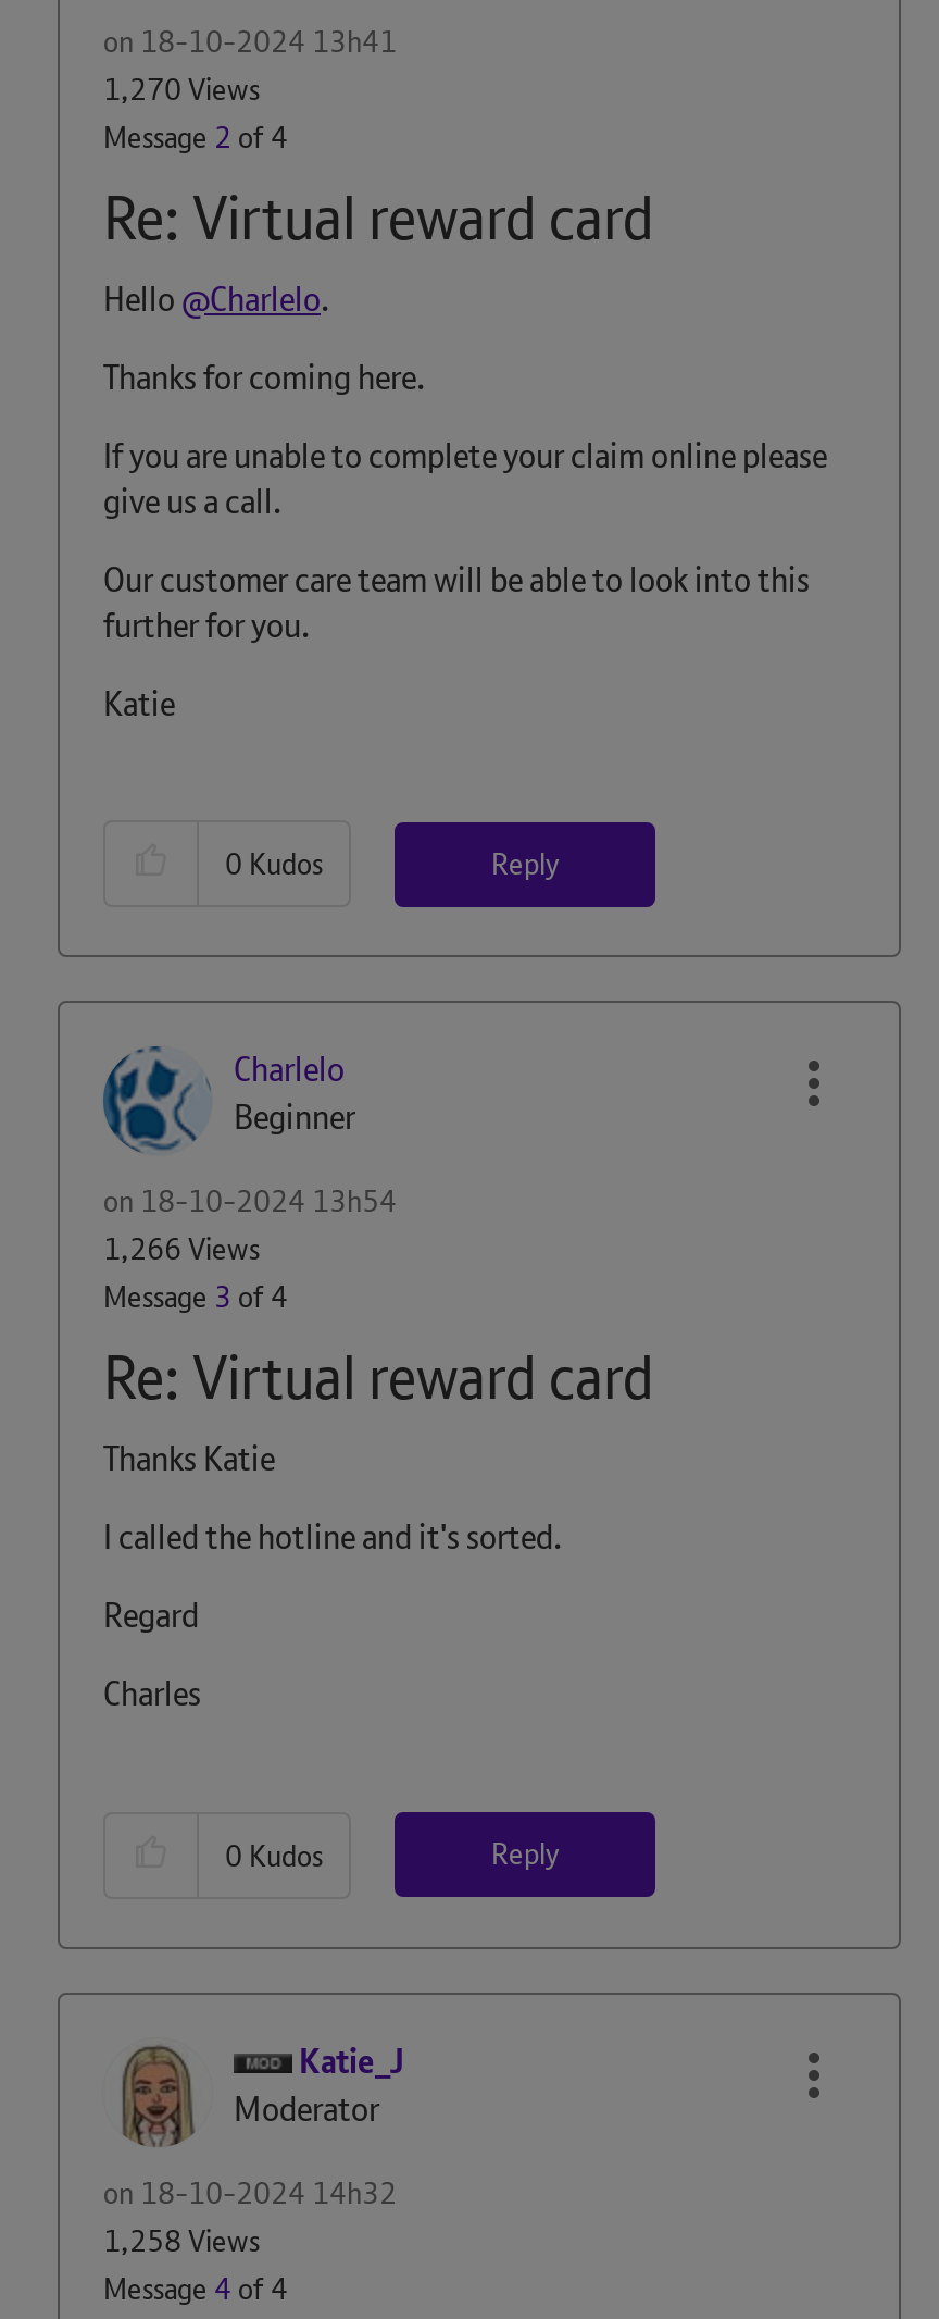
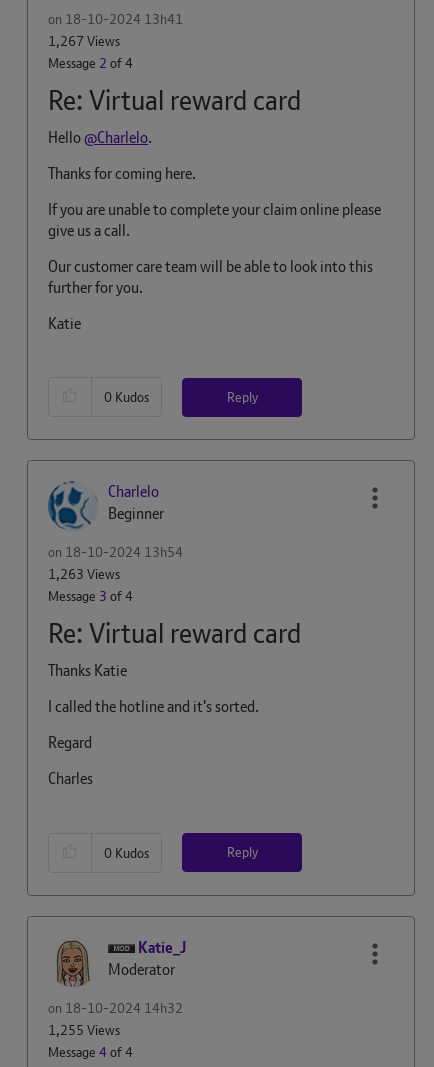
- 1,270 Views
+ 1,267 Views

- 1,266 Views
+ 1,263 Views

- 1,258 Views
+ 1,255 Views
